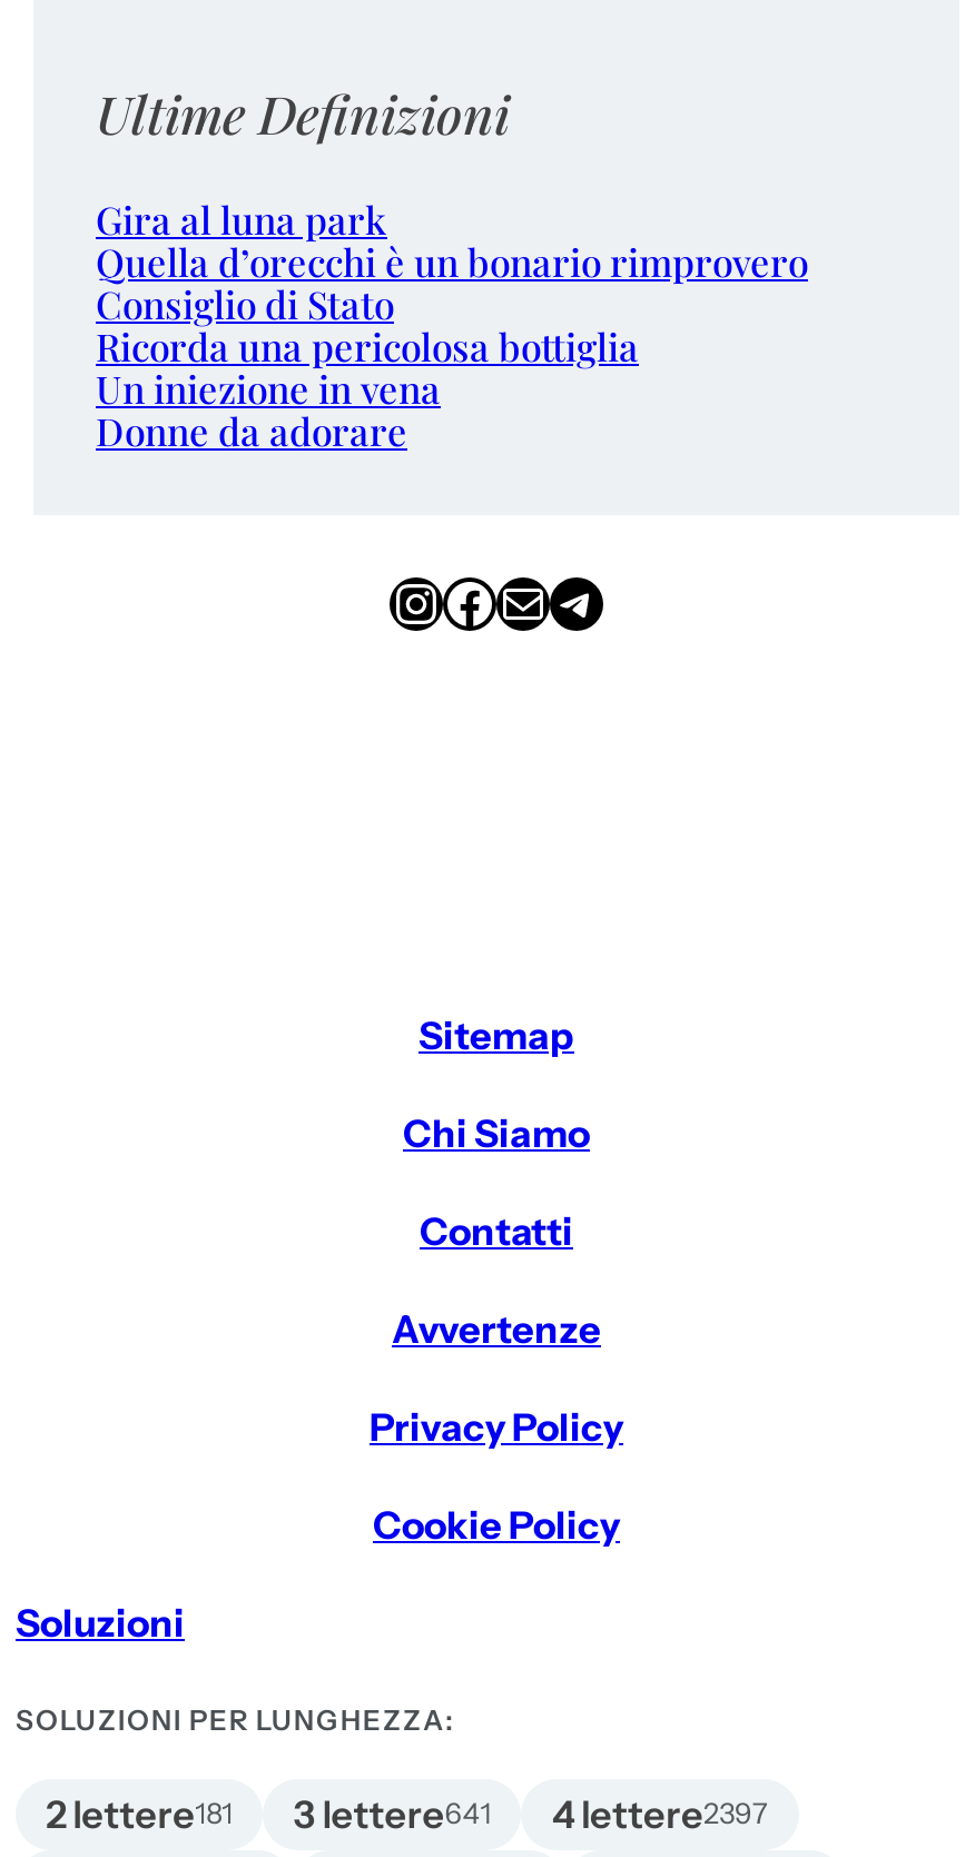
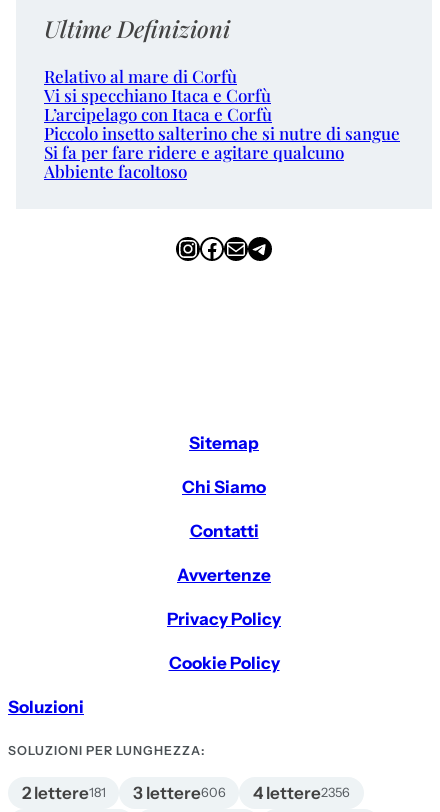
- Gira al luna park
- Quella d’orecchi è un bonario rimprovero
- Consiglio di Stato
- Ricorda una pericolosa bottiglia
- Un iniezione in vena
- Donne da adorare
+ Relativo al mare di Corfù
+ Vi si specchiano Itaca e Corfù
+ L’arcipelago con Itaca e Corfù
+ Piccolo insetto salterino che si nutre di sangue
+ Si fa per fare ridere e agitare qualcuno
+ Abbiente facoltoso

- 3 lettere641
+ 3 lettere606

- 4 lettere2397
+ 4 lettere2356
